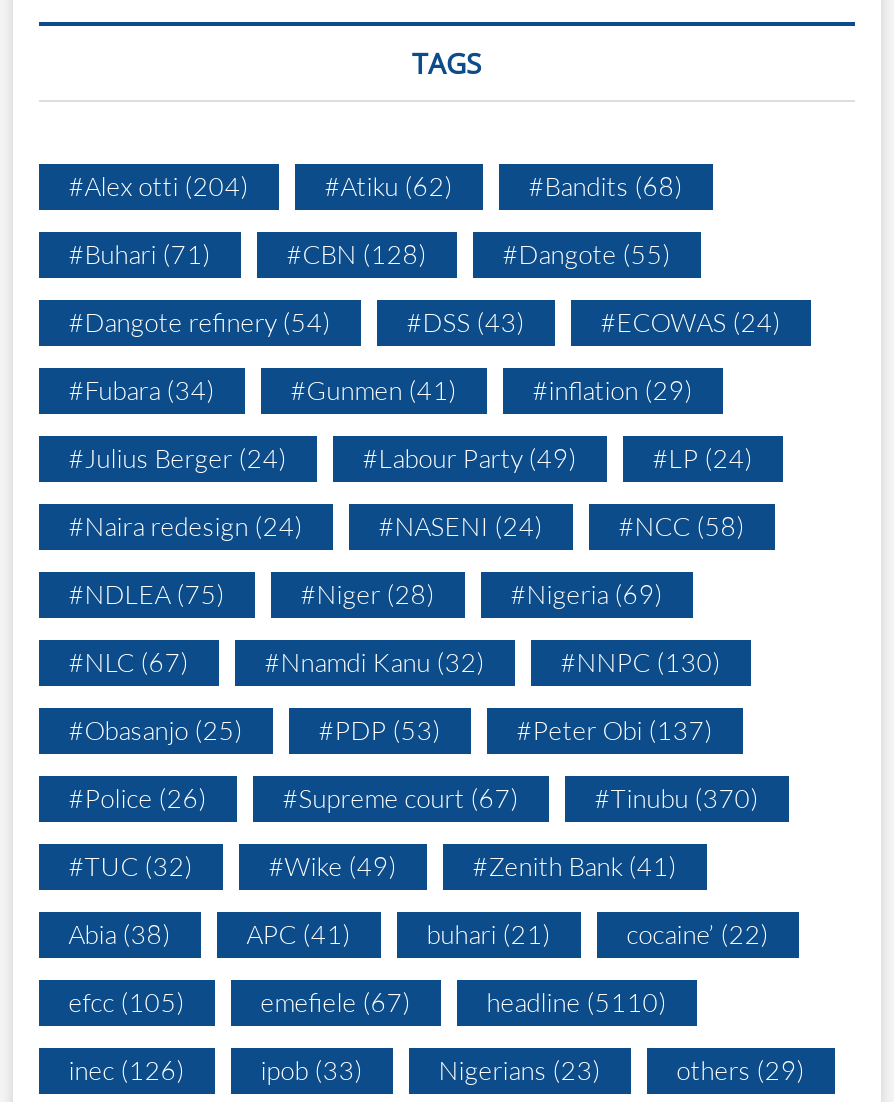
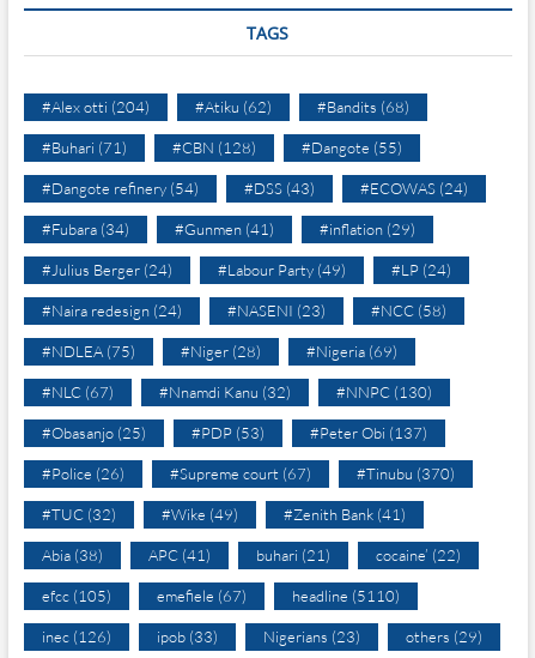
- #NASENI (24)
+ #NASENI (23)
